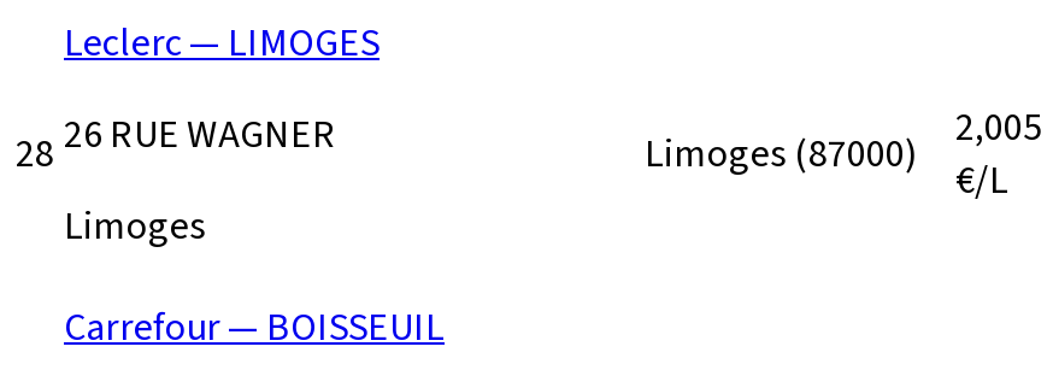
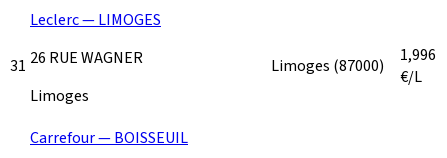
- 28 26 RUE WAGNER
+ 31 26 RUE WAGNER

- Limoges (87000) 2,005 €/L
+ Limoges (87000) 1,996 €/L
